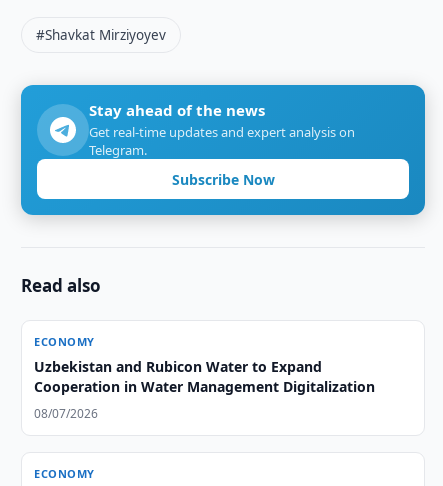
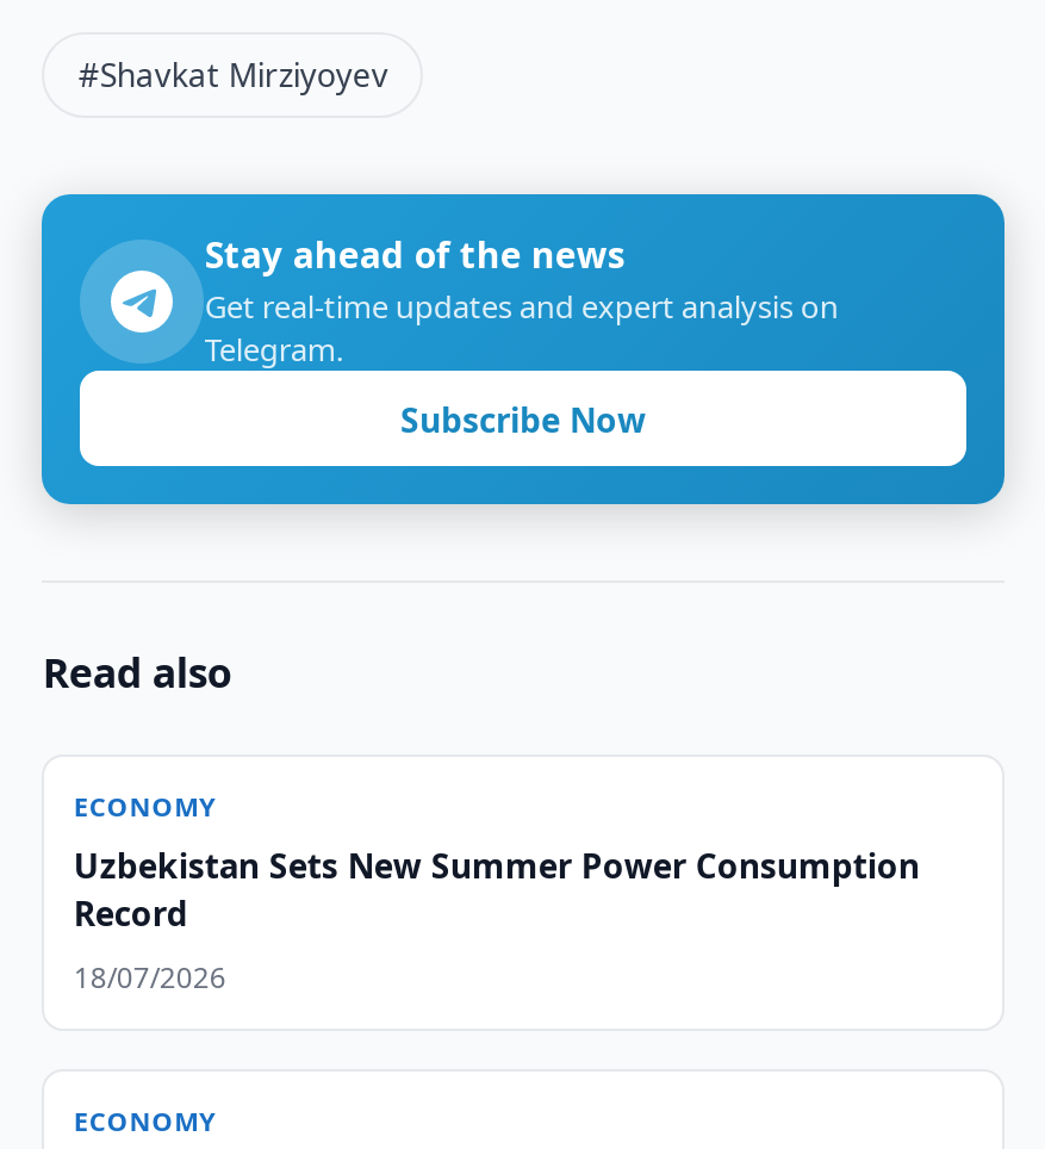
- Uzbekistan and Rubicon Water to Expand
- Cooperation in Water Management Digitalization
+ Uzbekistan Sets New Summer Power Consumption
+ Record

- 08/07/2026
+ 18/07/2026
